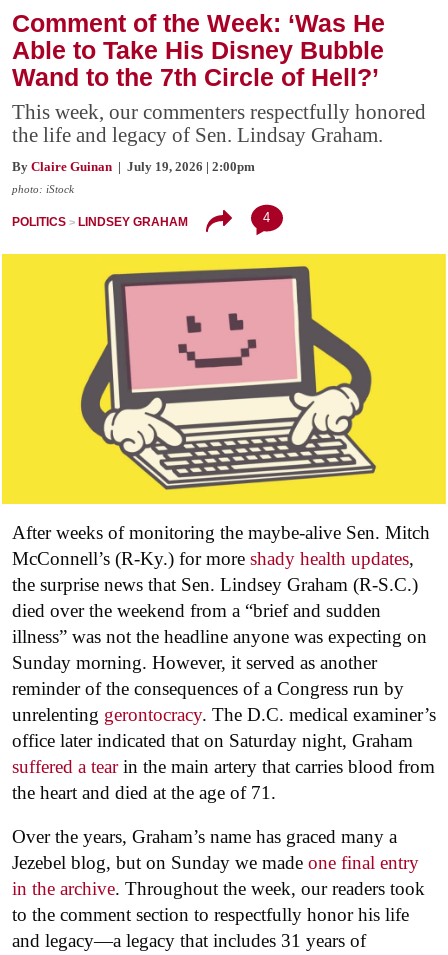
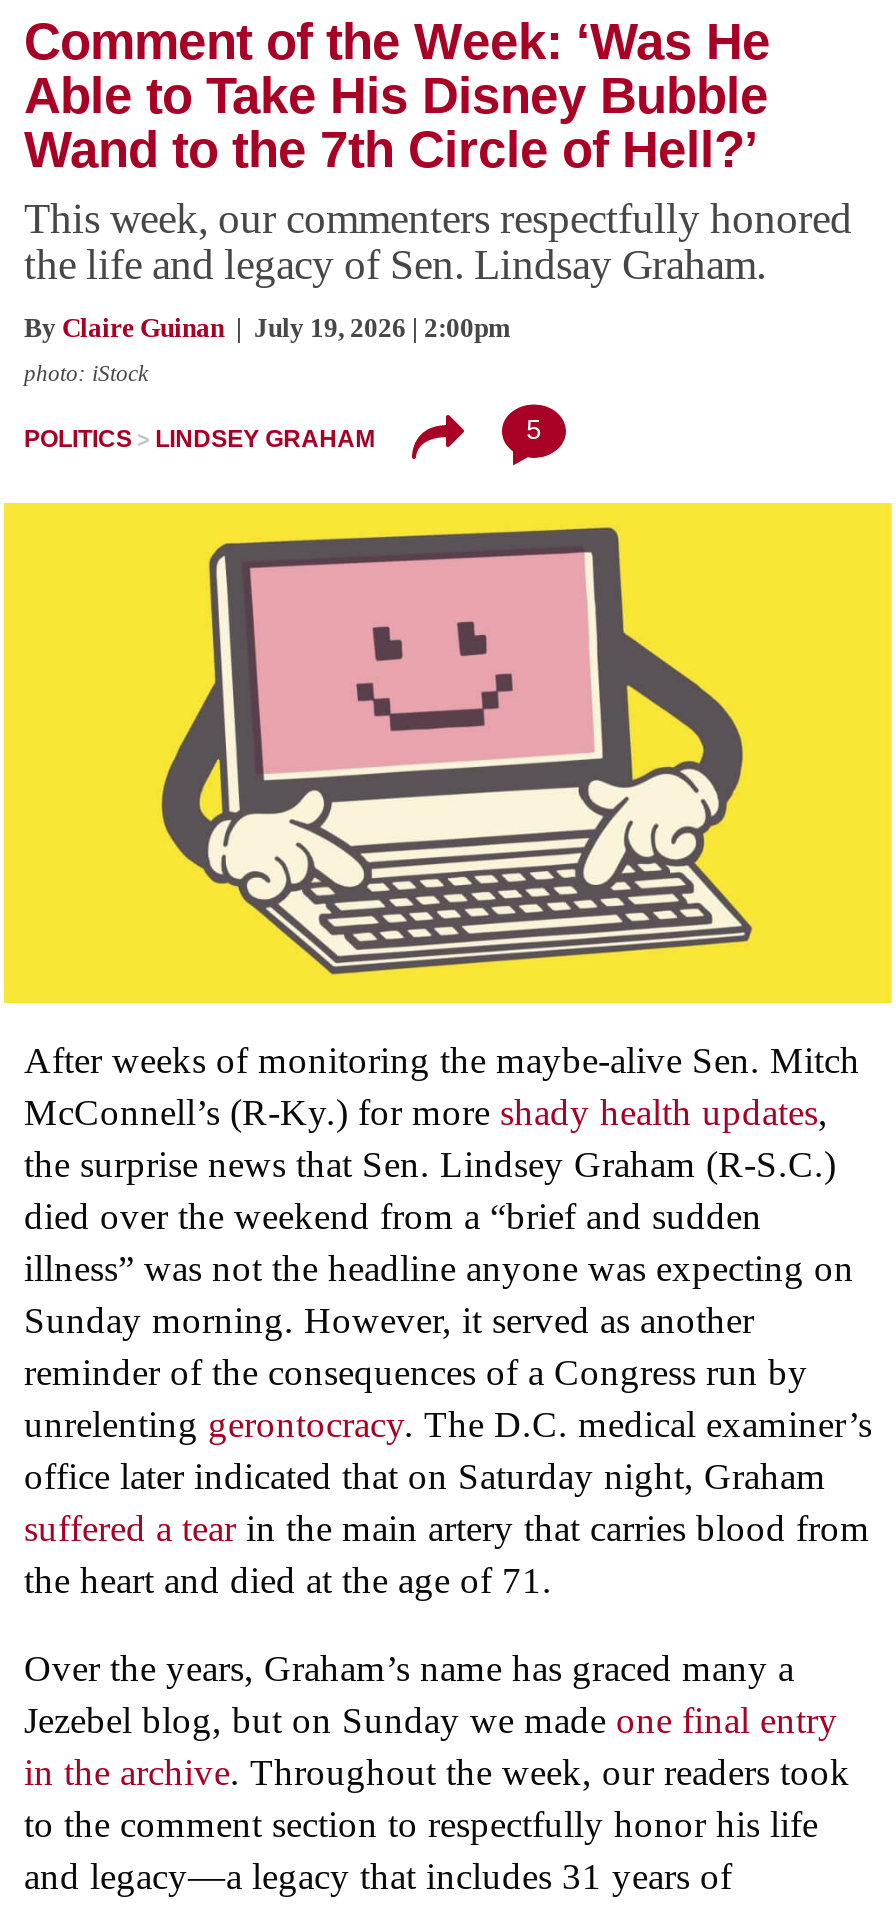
- 4
+ 5
